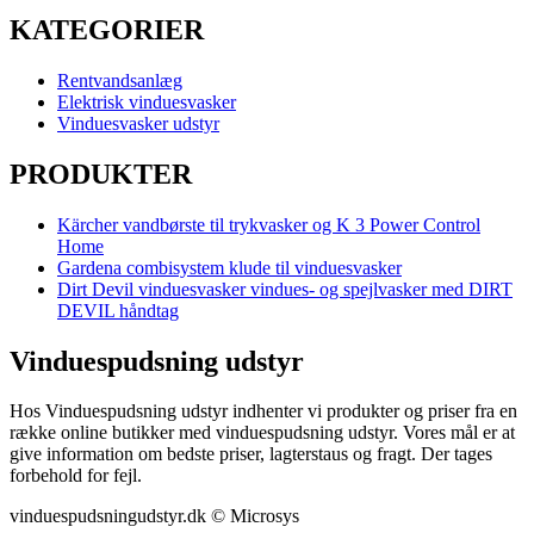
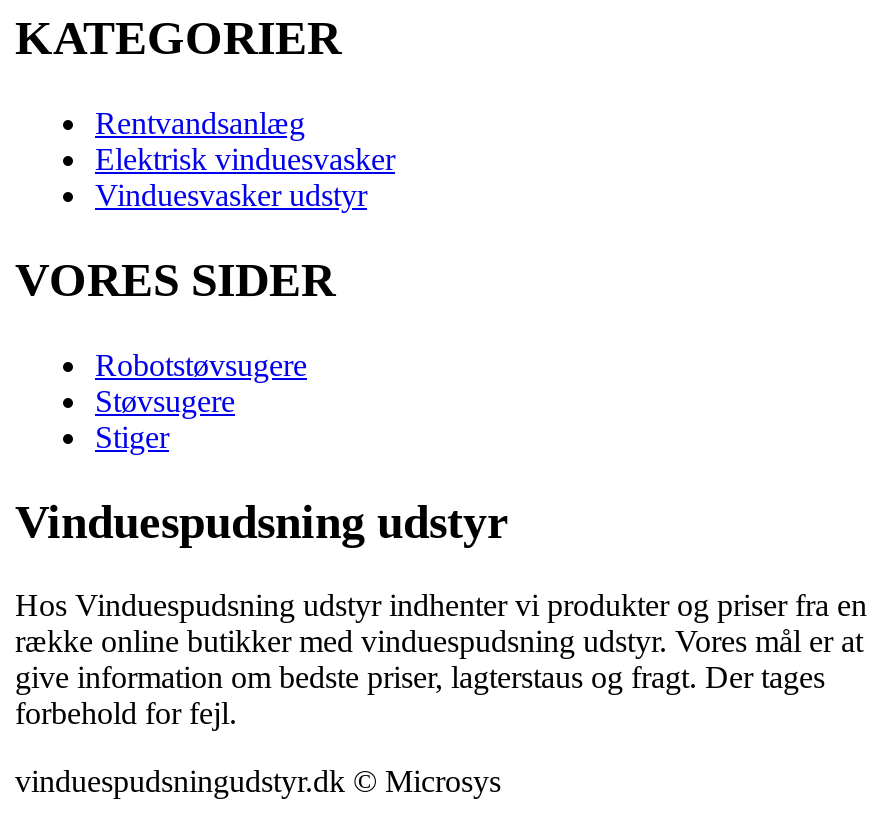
- PRODUKTER
+ VORES SIDER

- Kärcher vandbørste til trykvasker og K 3 Power Control
- Home
- Gardena combisystem klude til vinduesvasker
- Dirt Devil vinduesvasker vindues- og spejlvasker med DIRT
- DEVIL håndtag
+ Robotstøvsugere
+ Støvsugere
+ Stiger
